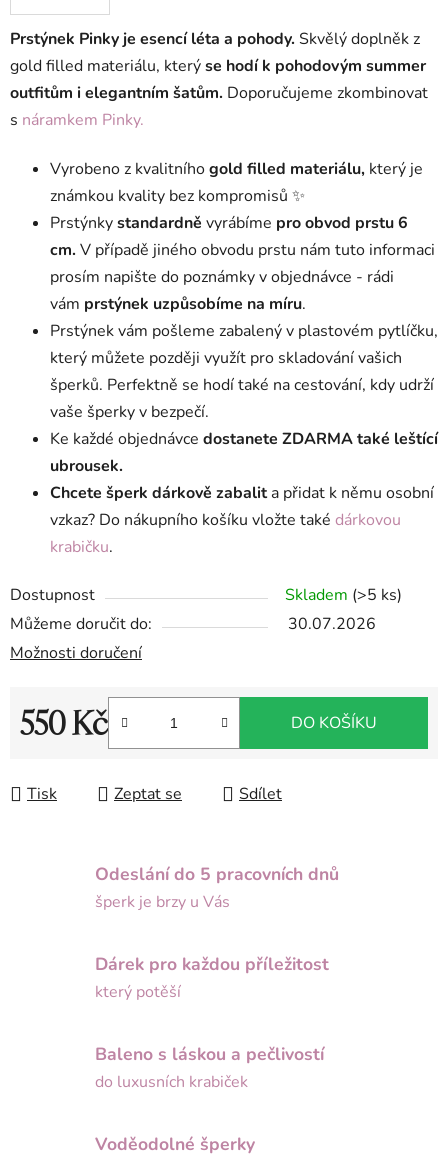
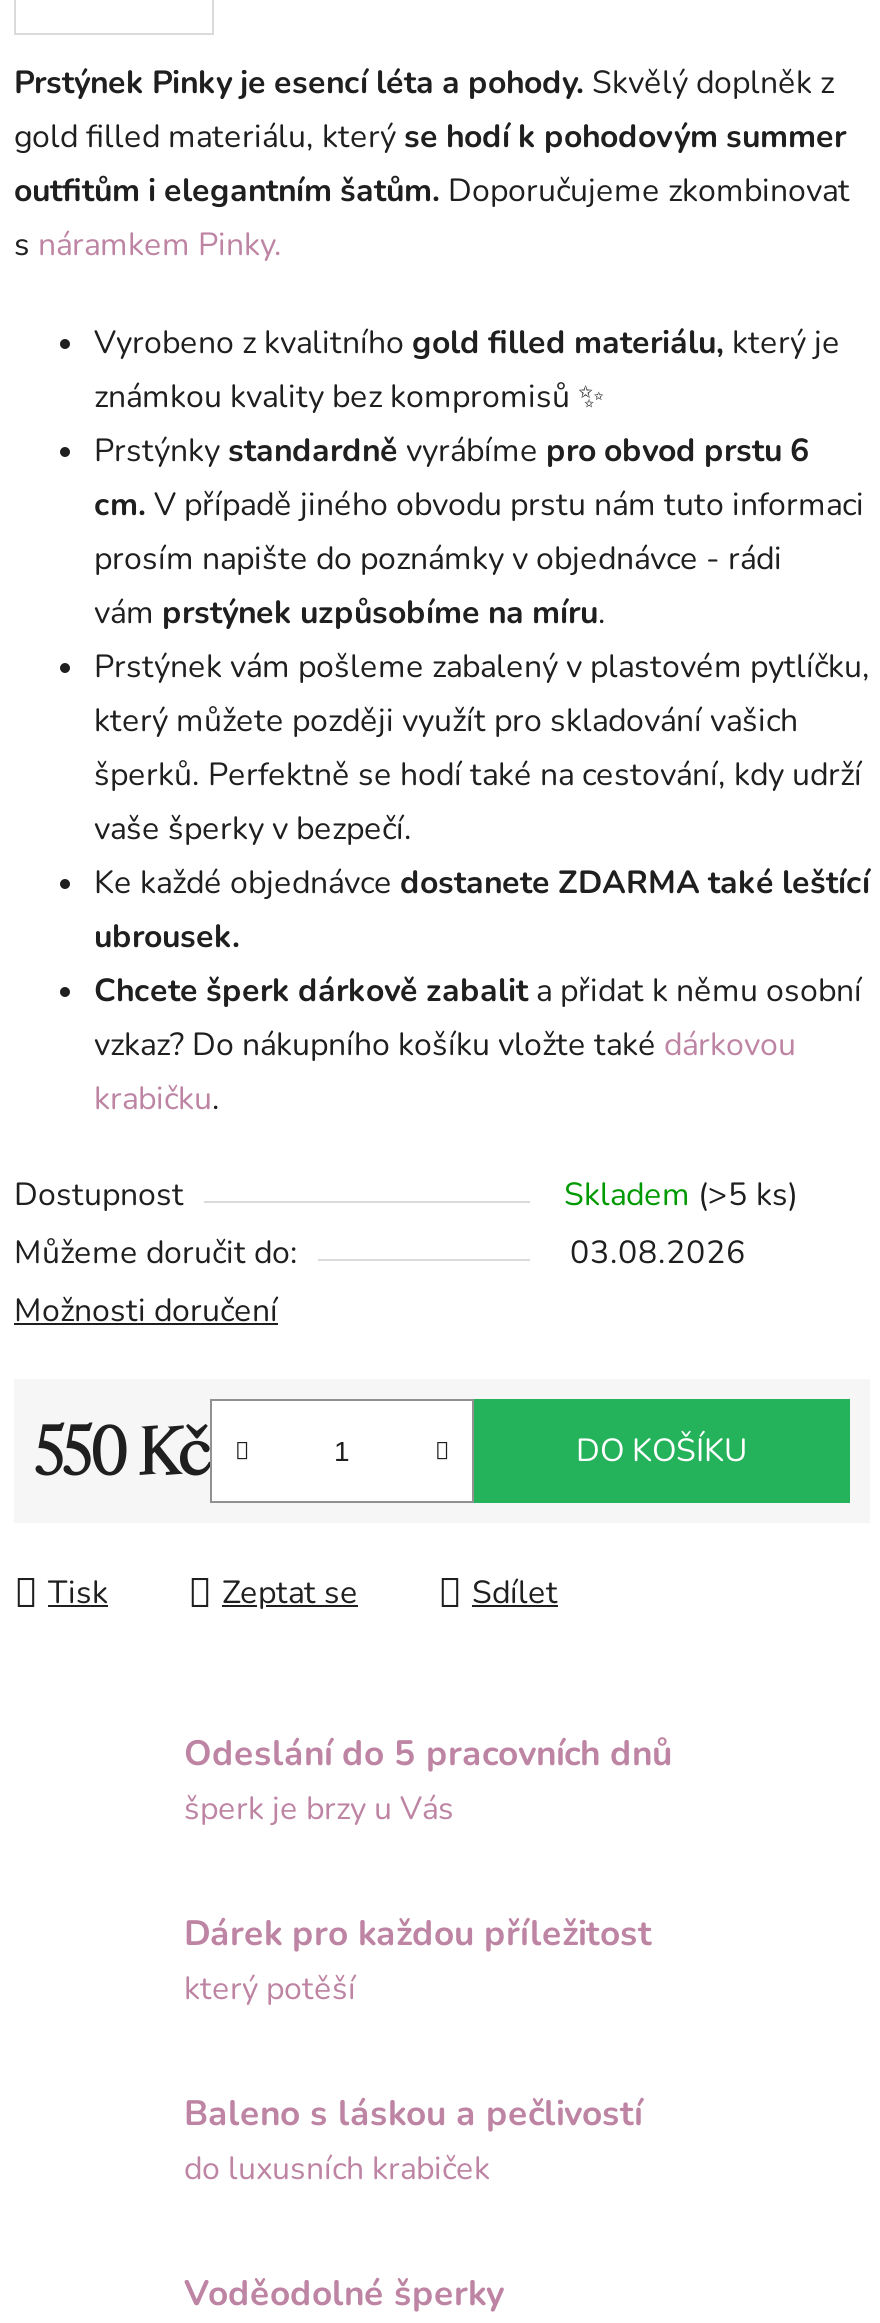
- 30.07.2026
+ 03.08.2026
